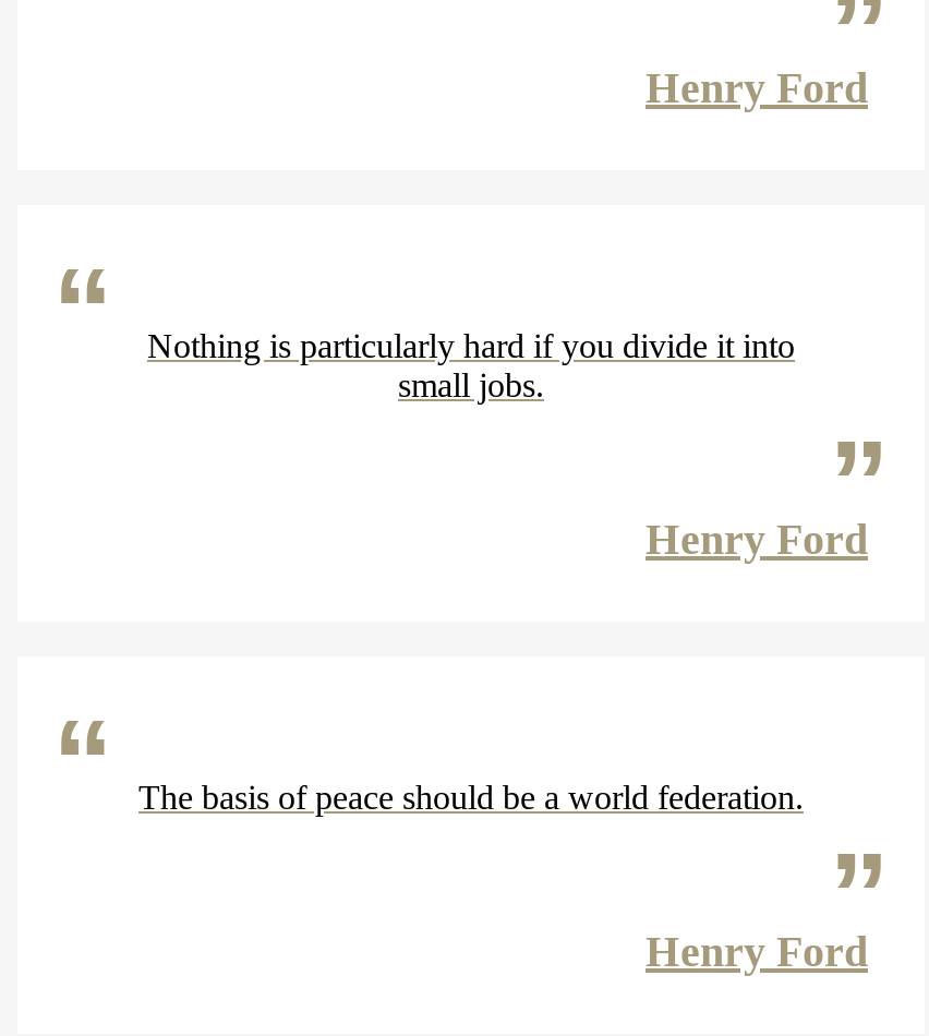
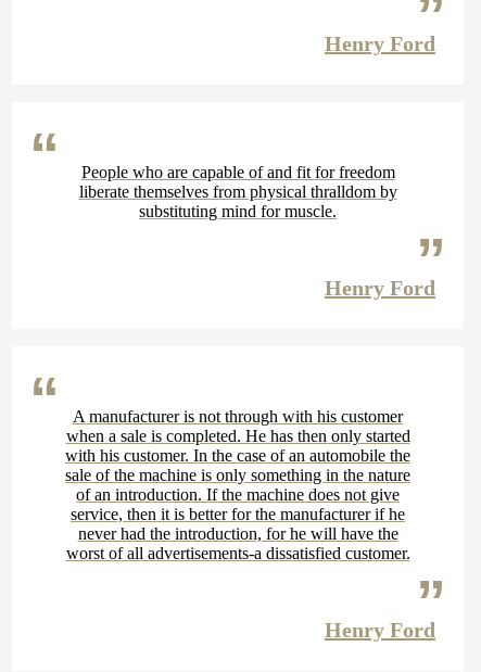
- Nothing is particularly hard if you divide it into
- small jobs.
+ People who are capable of and fit for freedom
+ liberate themselves from physical thralldom by
+ substituting mind for muscle.

- The basis of peace should be a world federation.
+ A manufacturer is not through with his customer
+ when a sale is completed. He has then only started
+ with his customer. In the case of an automobile the
+ sale of the machine is only something in the nature
+ of an introduction. If the machine does not give
+ service, then it is better for the manufacturer if he
+ never had the introduction, for he will have the
+ worst of all advertisements-a dissatisfied customer.
